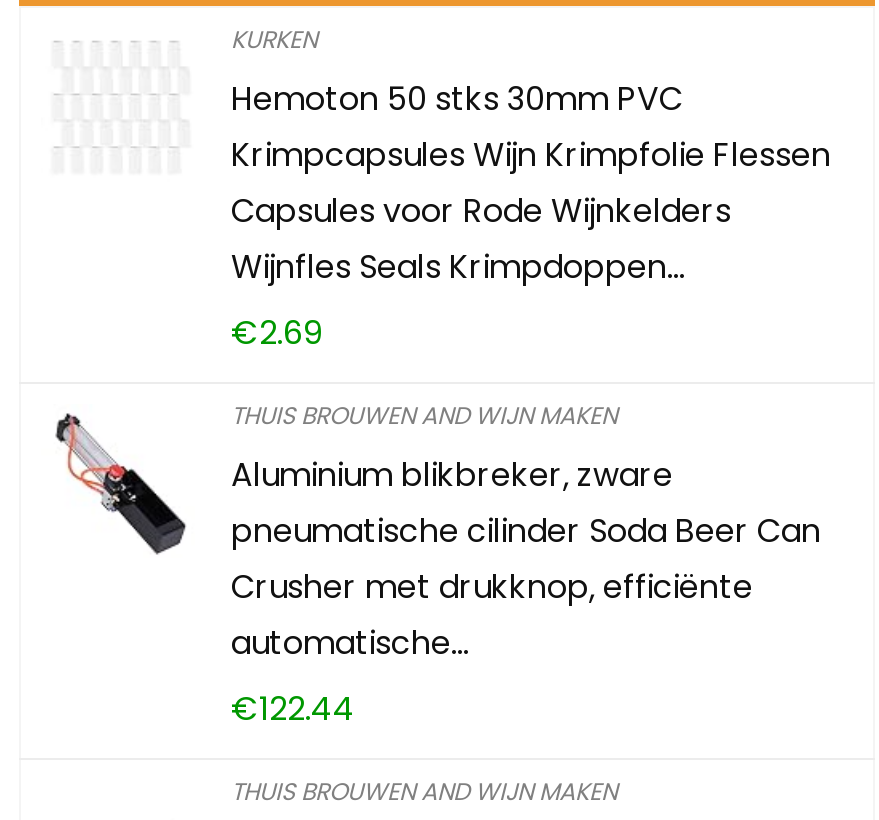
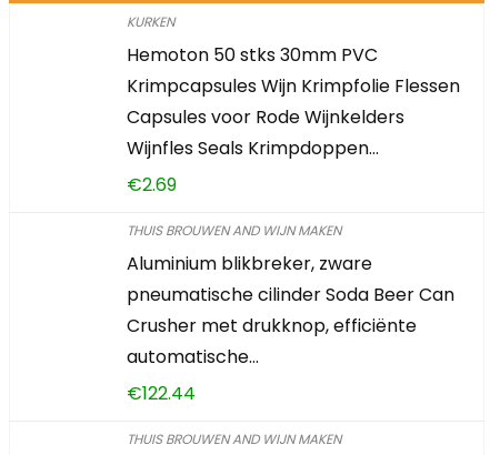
- [image]
